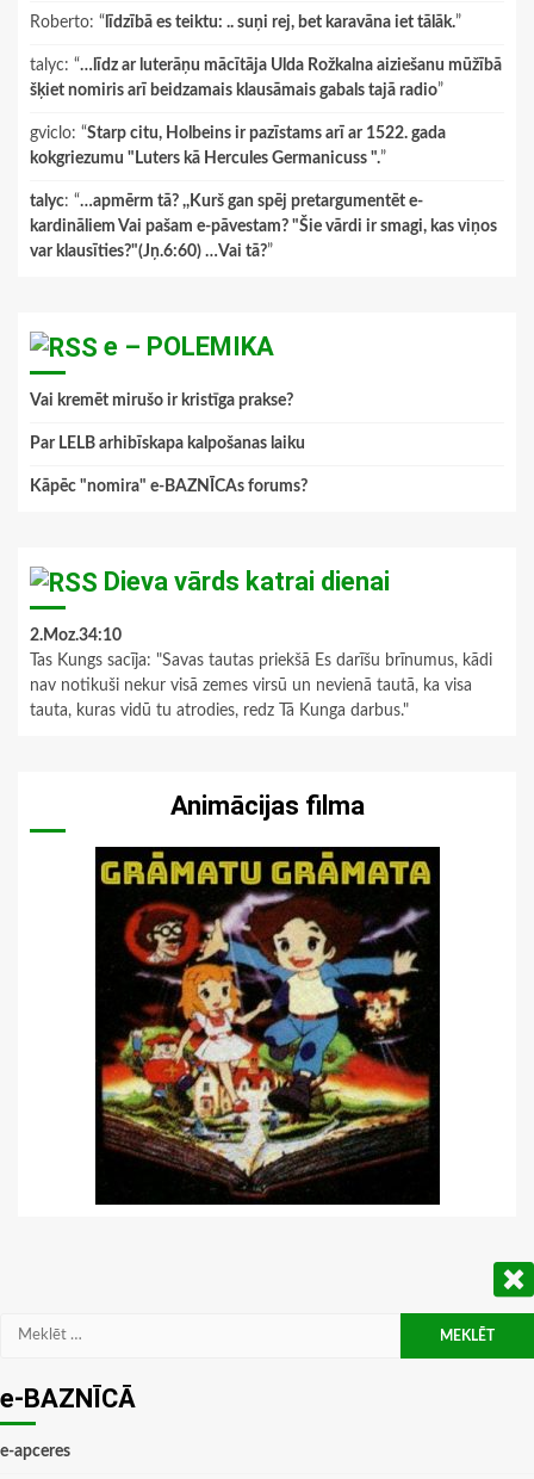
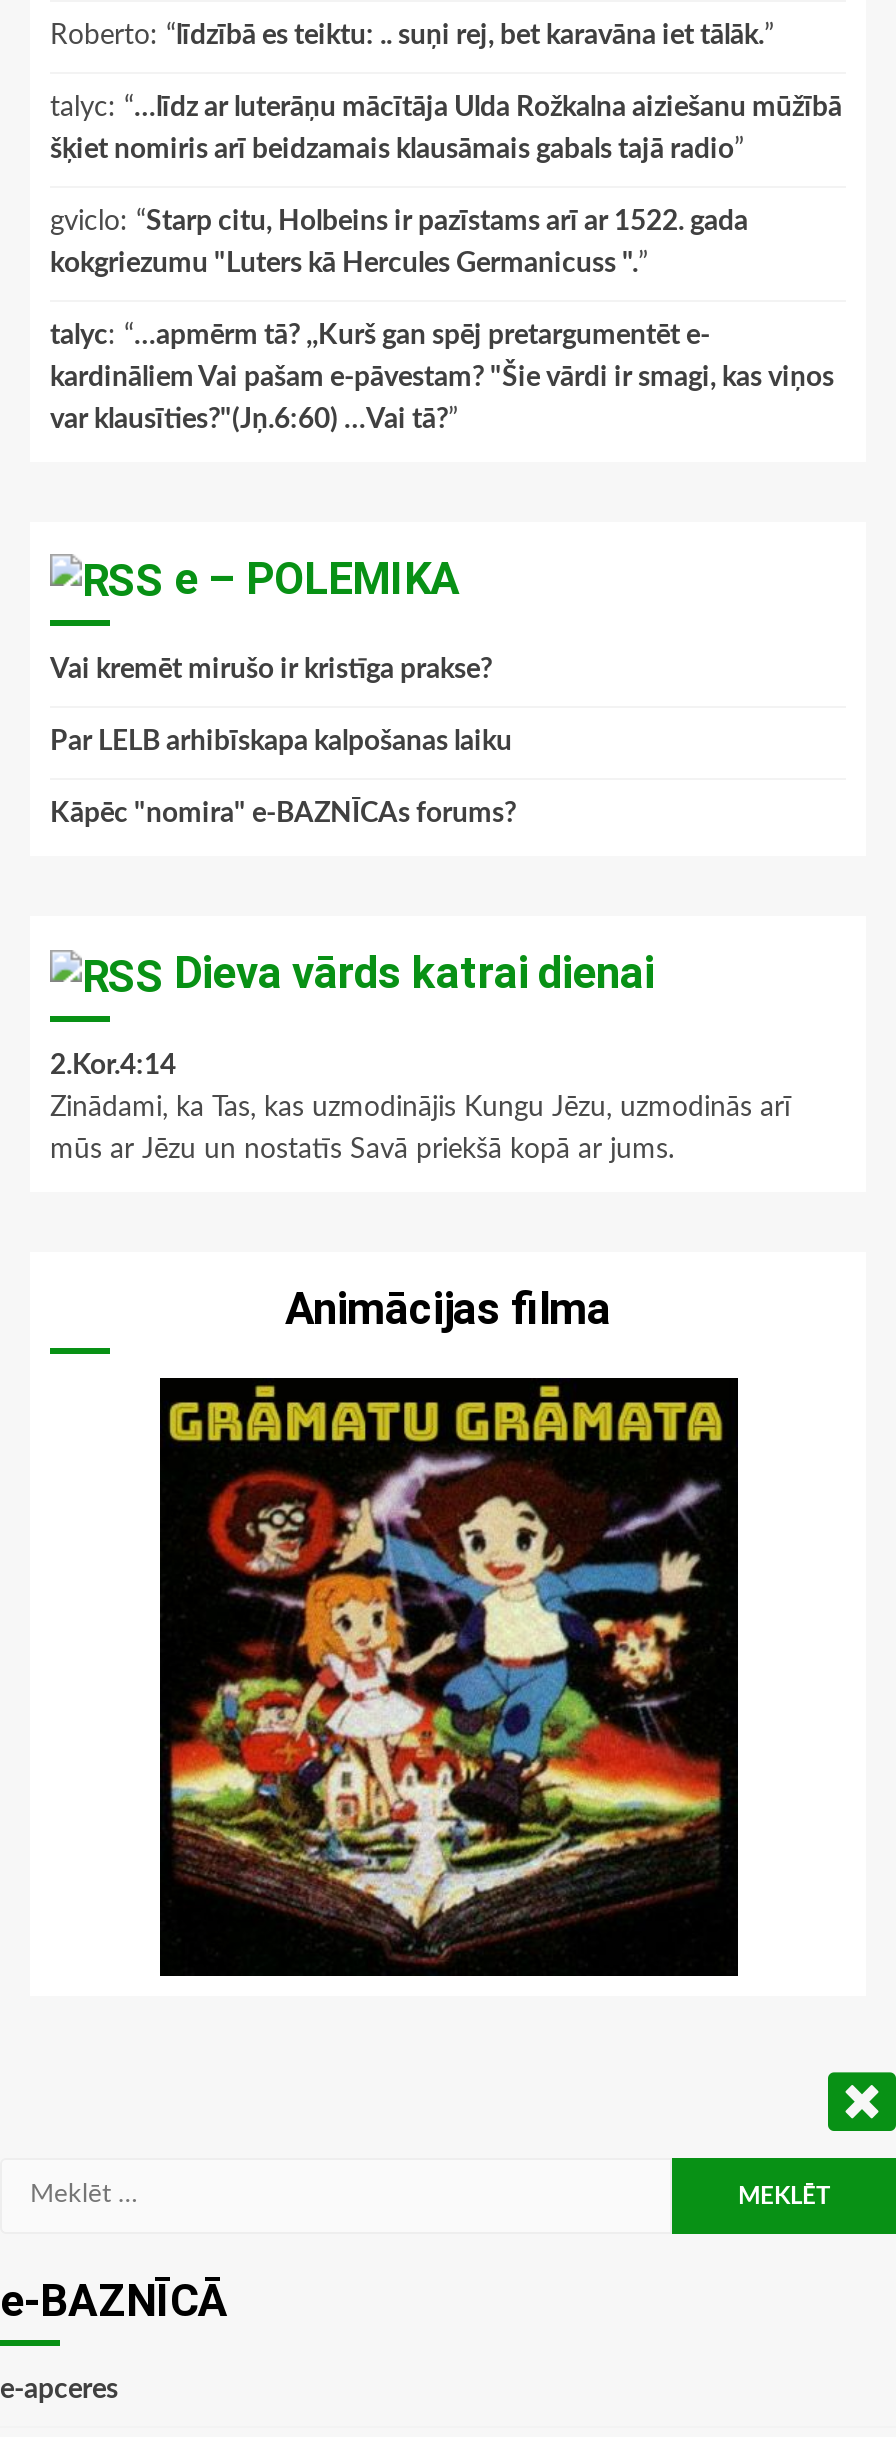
- 2.Moz.34:10
- Tas Kungs sacīja: "Savas tautas priekšā Es darīšu brīnumus, kādi
- nav notikuši nekur visā zemes virsū un nevienā tautā, ka visa
- tauta, kuras vidū tu atrodies, redz Tā Kunga darbus."
+ 2.Kor.4:14
+ Zinādami, ka Tas, kas uzmodinājis Kungu Jēzu, uzmodinās arī
+ mūs ar Jēzu un nostatīs Savā priekšā kopā ar jums.
